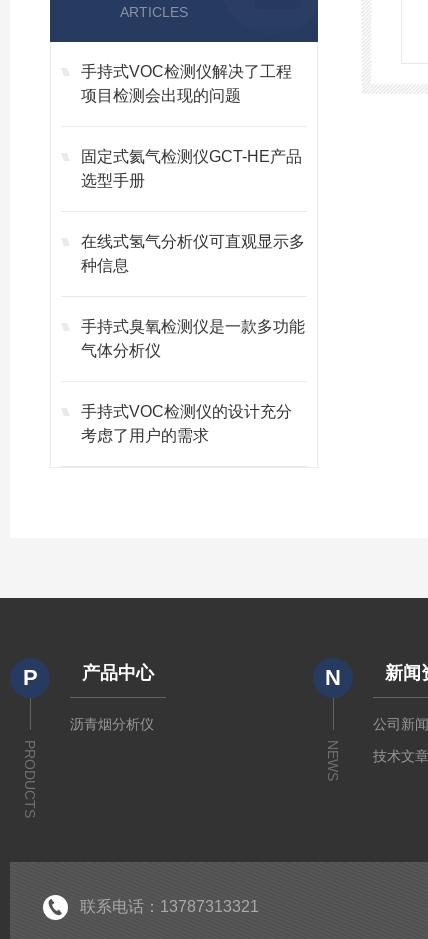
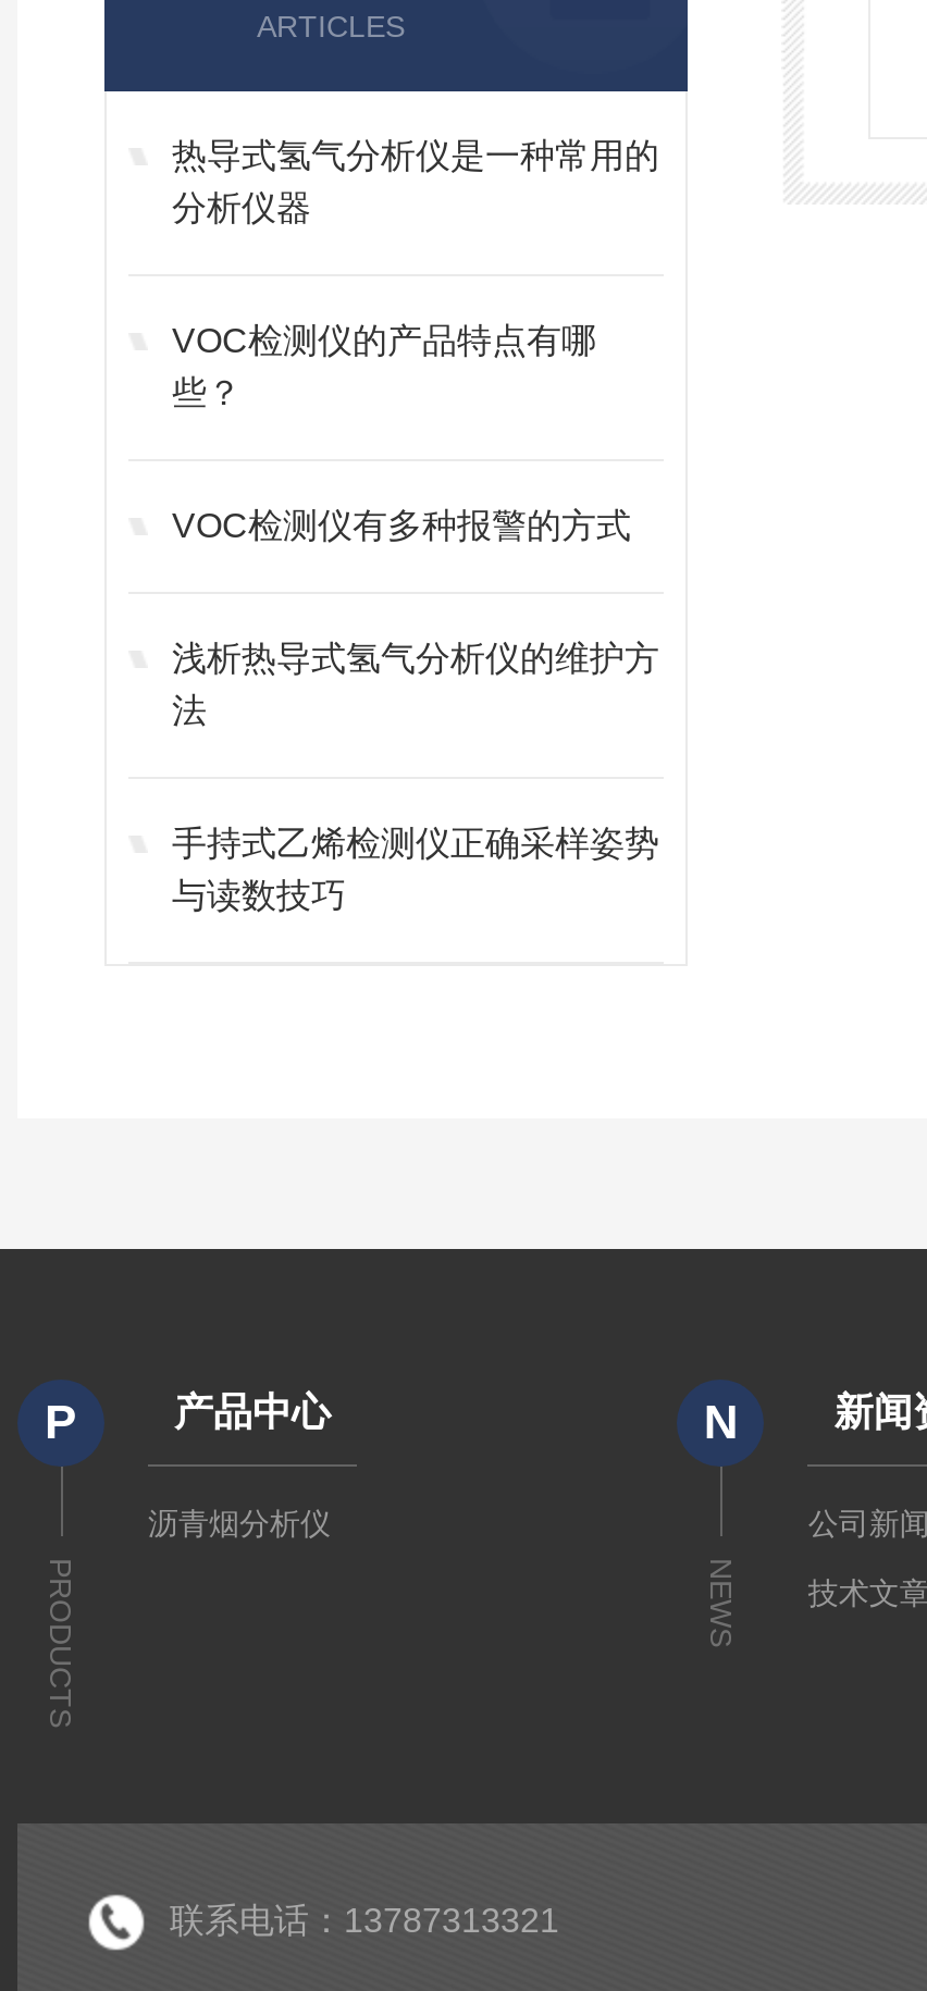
- 手持式VOC检测仪解决了工程
- 项目检测会出现的问题
+ 热导式氢气分析仪是一种常用的
+ 分析仪器

- 固定式氦气检测仪GCT-HE产品
- 选型手册
+ VOC检测仪的产品特点有哪
+ 些？

- 在线式氢气分析仪可直观显示多
- 种信息
+ VOC检测仪有多种报警的方式

- 手持式臭氧检测仪是一款多功能
- 气体分析仪
+ 浅析热导式氢气分析仪的维护方
+ 法

- 手持式VOC检测仪的设计充分
- 考虑了用户的需求
+ 手持式乙烯检测仪正确采样姿势
+ 与读数技巧
